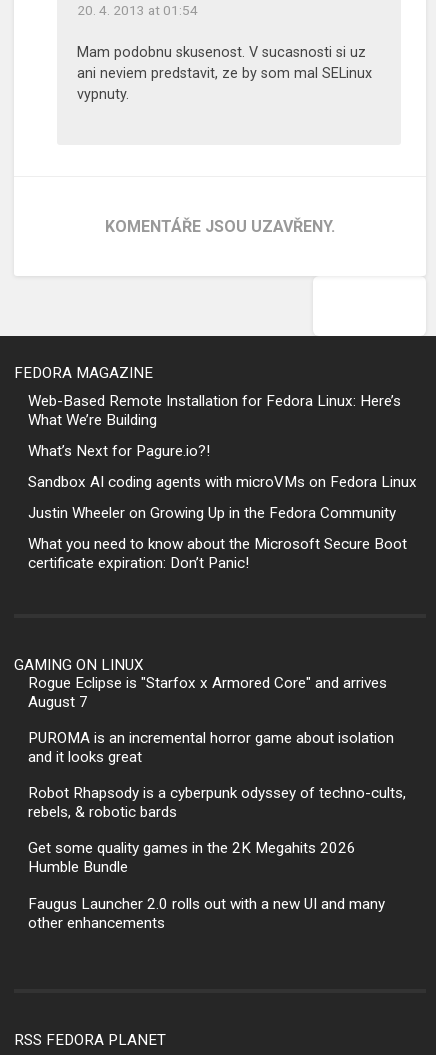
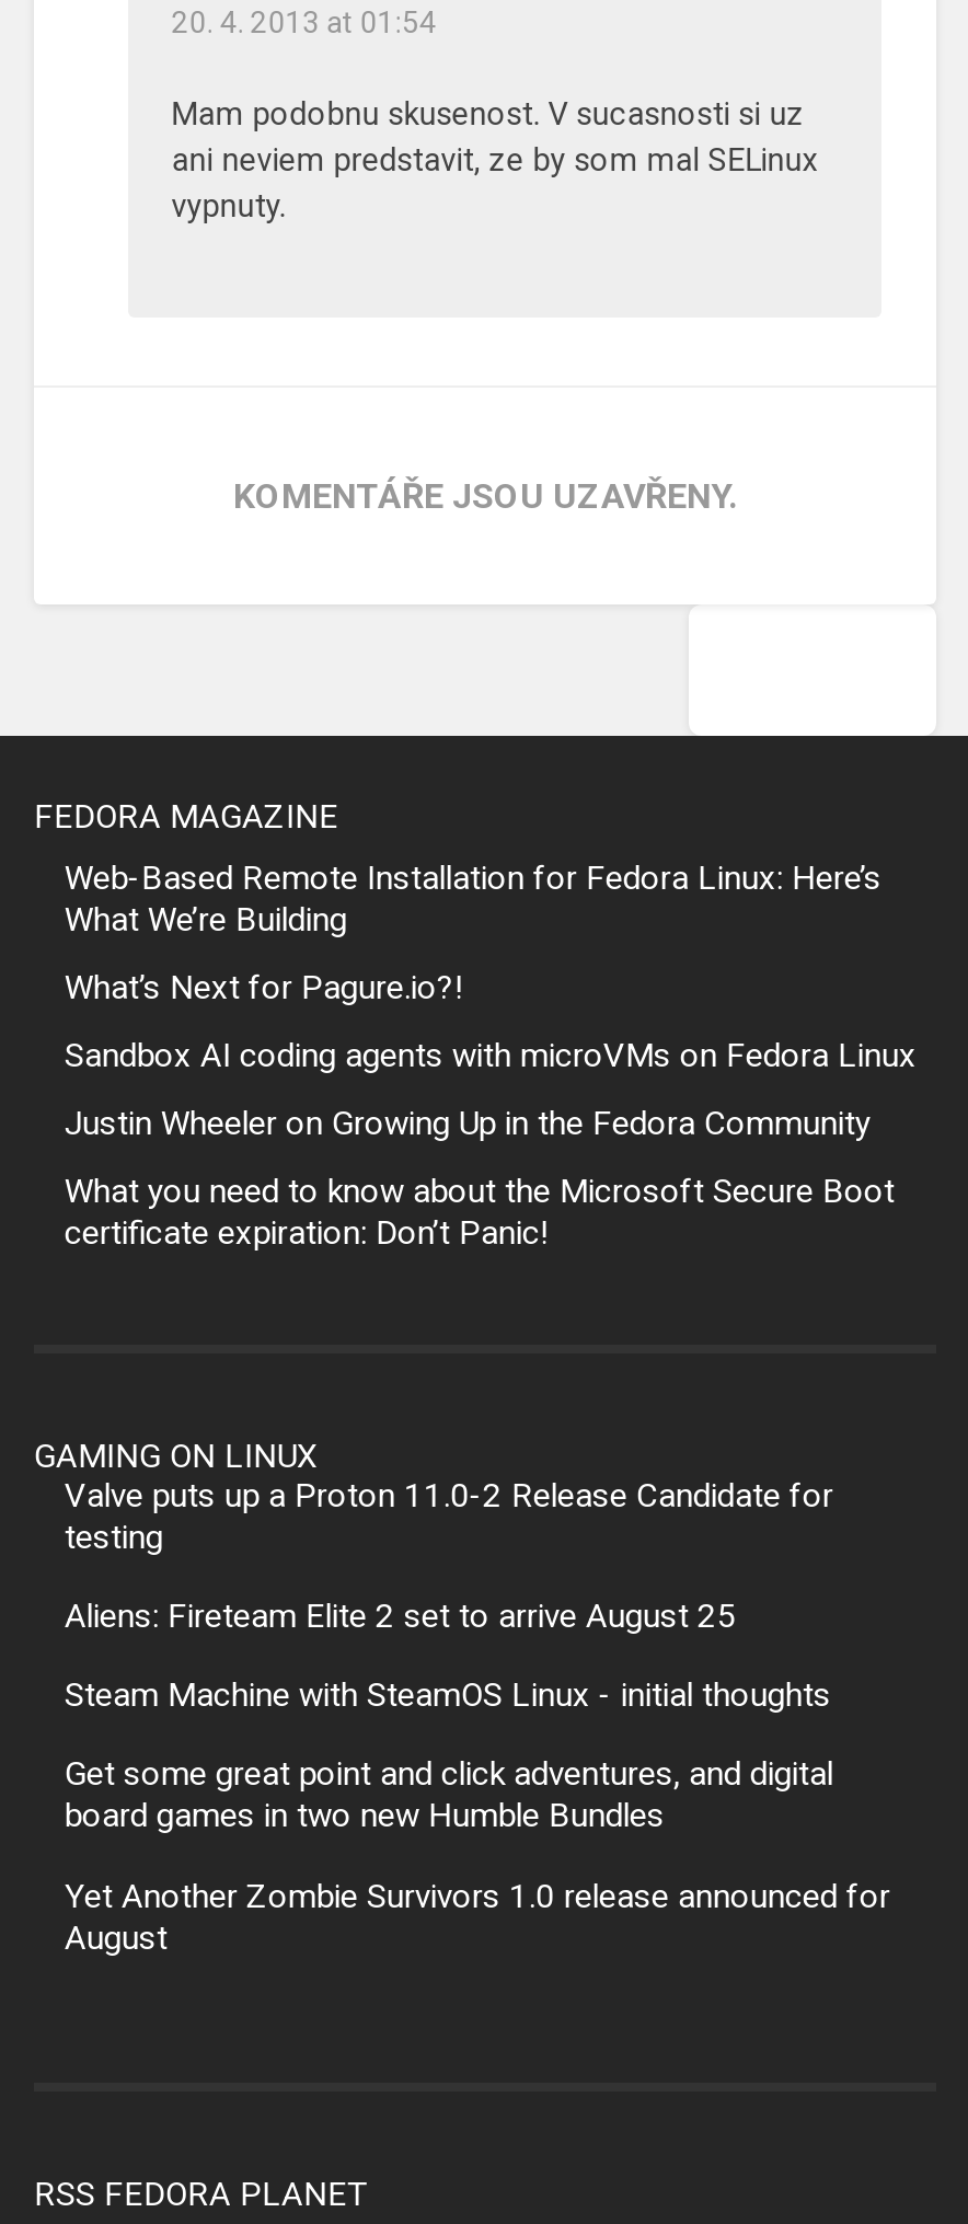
- Rogue Eclipse is "Starfox x Armored Core" and arrives
- August 7
+ Valve puts up a Proton 11.0-2 Release Candidate for
+ testing

- PUROMA is an incremental horror game about isolation
- and it looks great
+ Aliens: Fireteam Elite 2 set to arrive August 25

- Robot Rhapsody is a cyberpunk odyssey of techno-cults,
- rebels, & robotic bards
+ Steam Machine with SteamOS Linux - initial thoughts

- Get some quality games in the 2K Megahits 2026
- Humble Bundle
+ Get some great point and click adventures, and digital
+ board games in two new Humble Bundles

- Faugus Launcher 2.0 rolls out with a new UI and many
- other enhancements
+ Yet Another Zombie Survivors 1.0 release announced for
+ August
